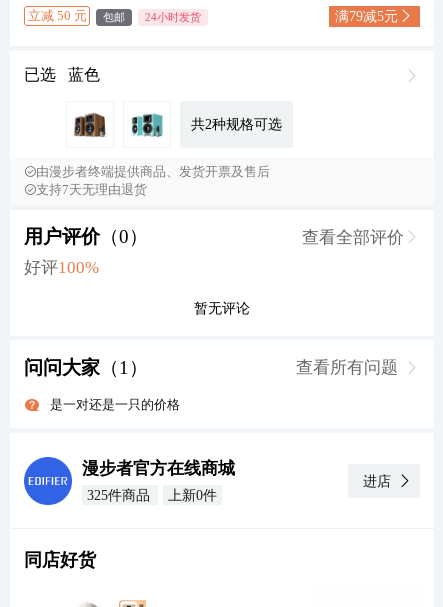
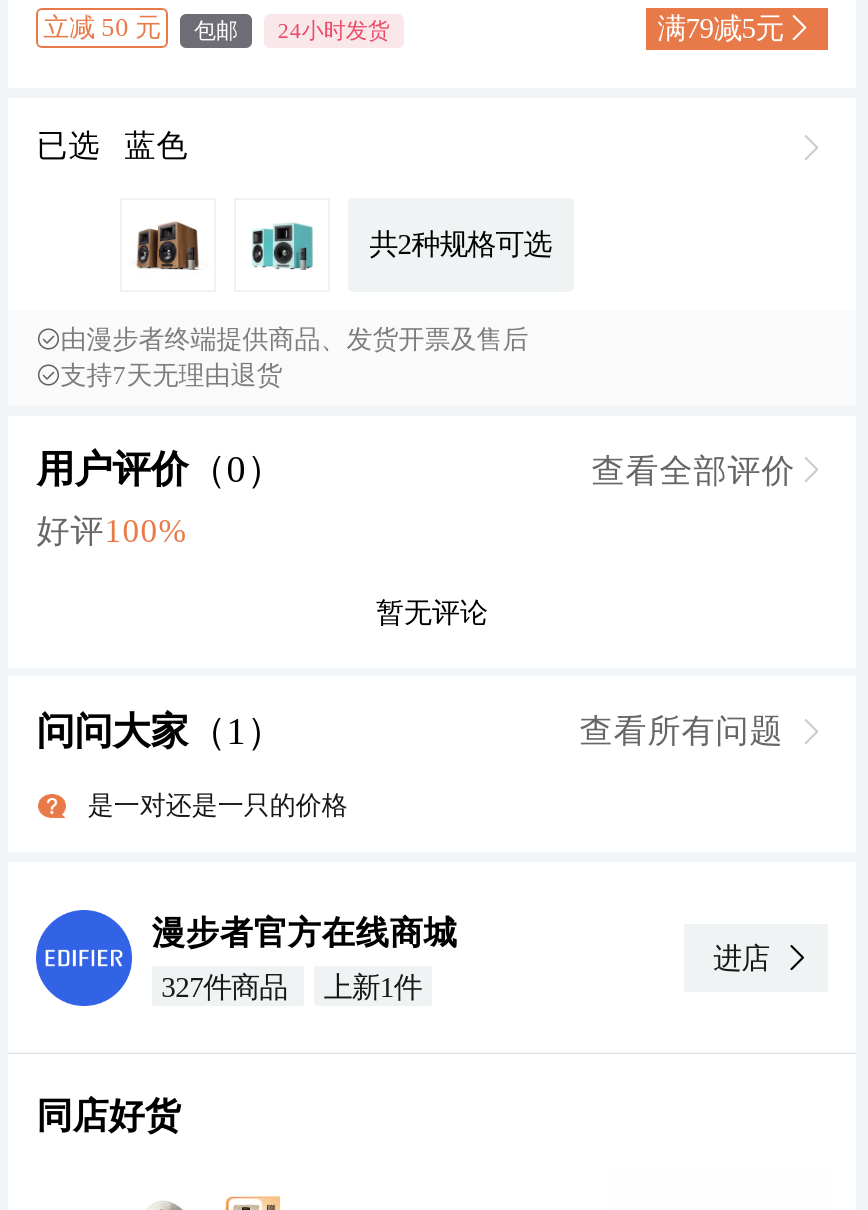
- 325件商品
+ 327件商品

- 上新0件
+ 上新1件
